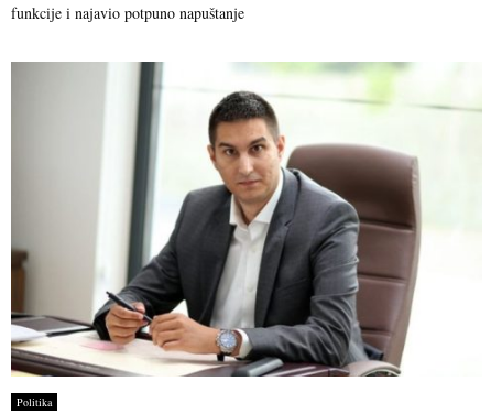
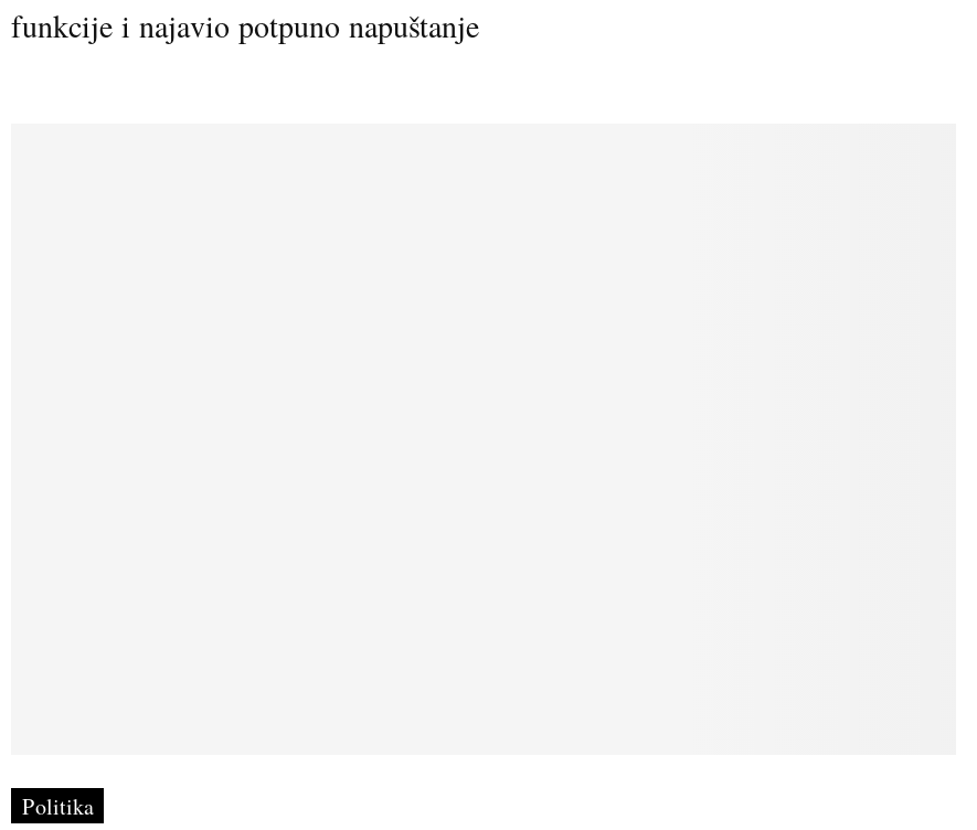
- [image]
